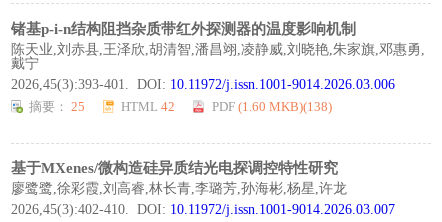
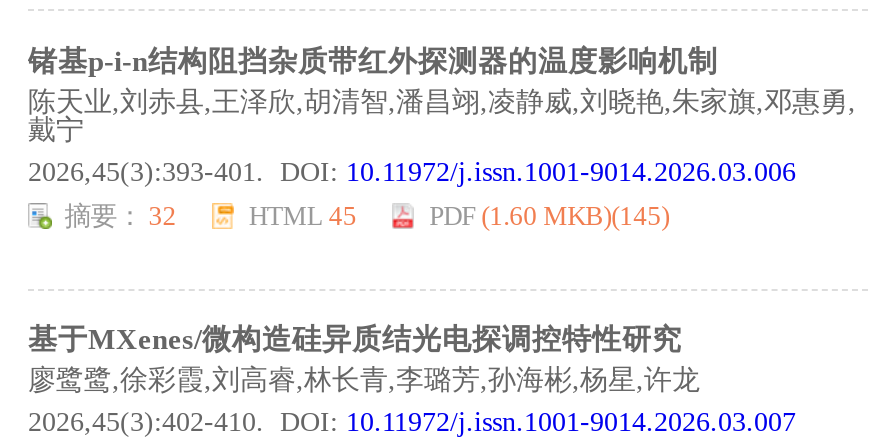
- 摘要：25
+ 摘要：32

- HTML 42
+ HTML 45

- PDF (1.60 MKB)(138)
+ PDF (1.60 MKB)(145)
